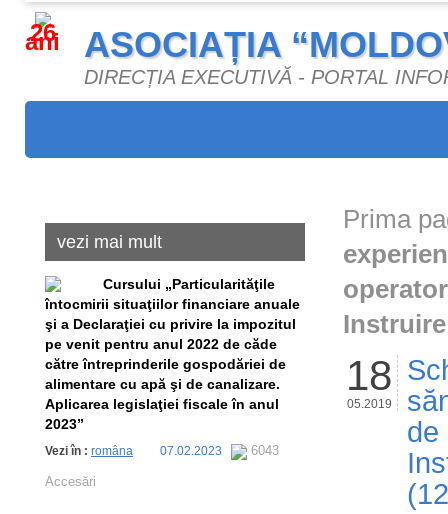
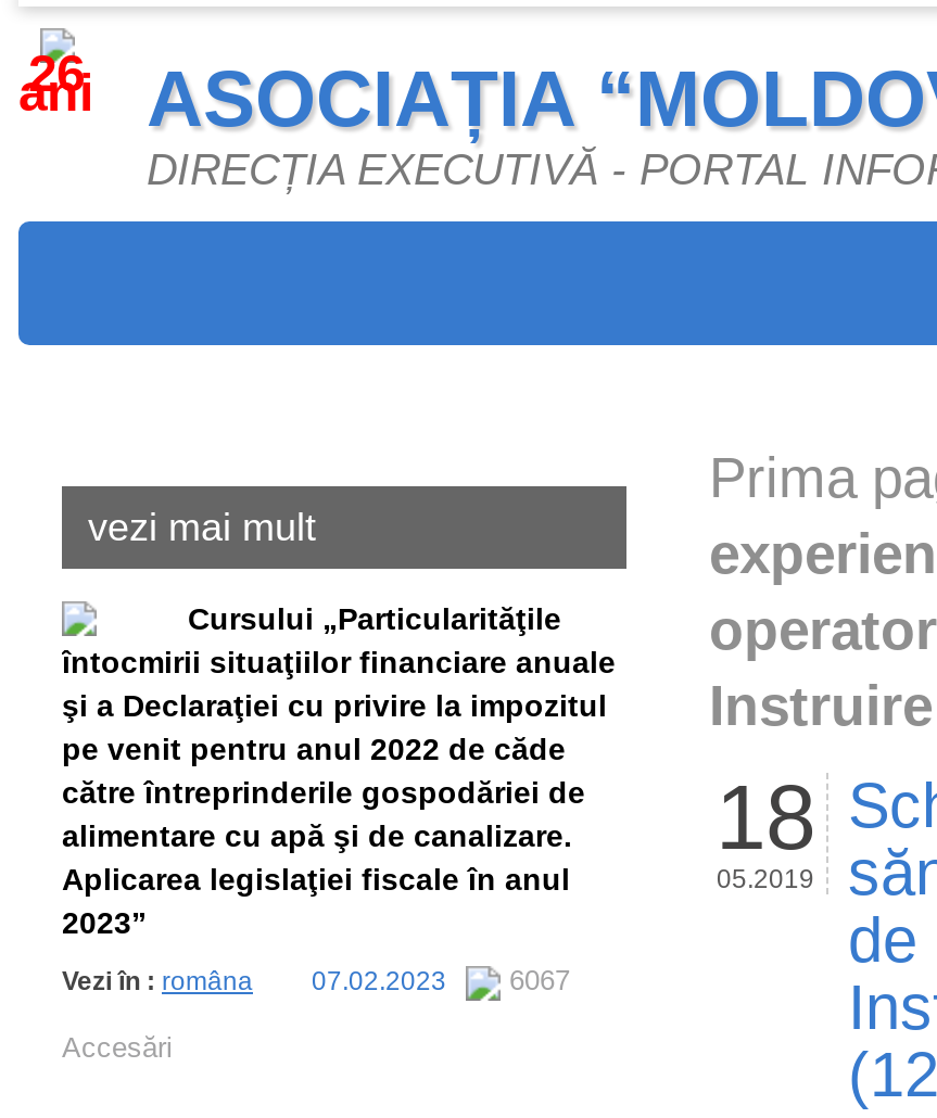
- Vezi în : româna 07.02.2023 6043
+ Vezi în : româna 07.02.2023 6067
